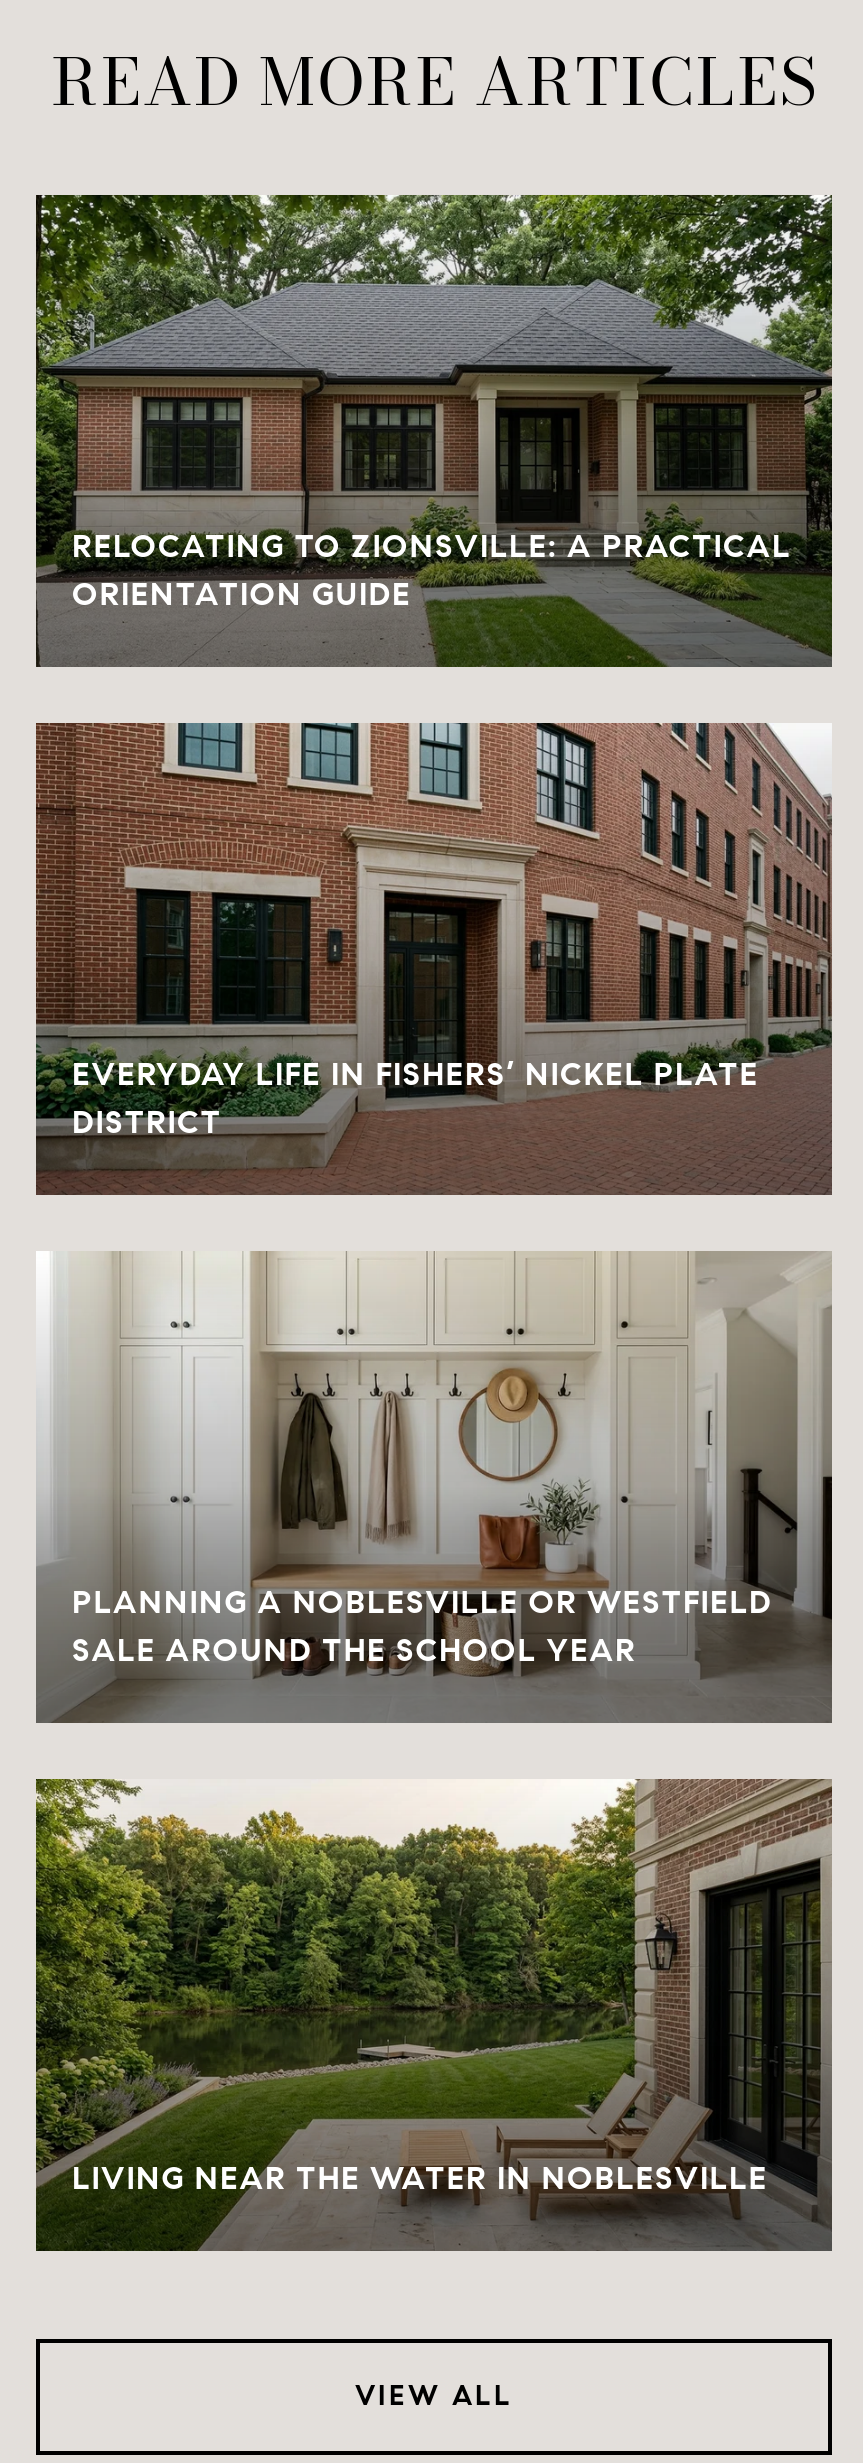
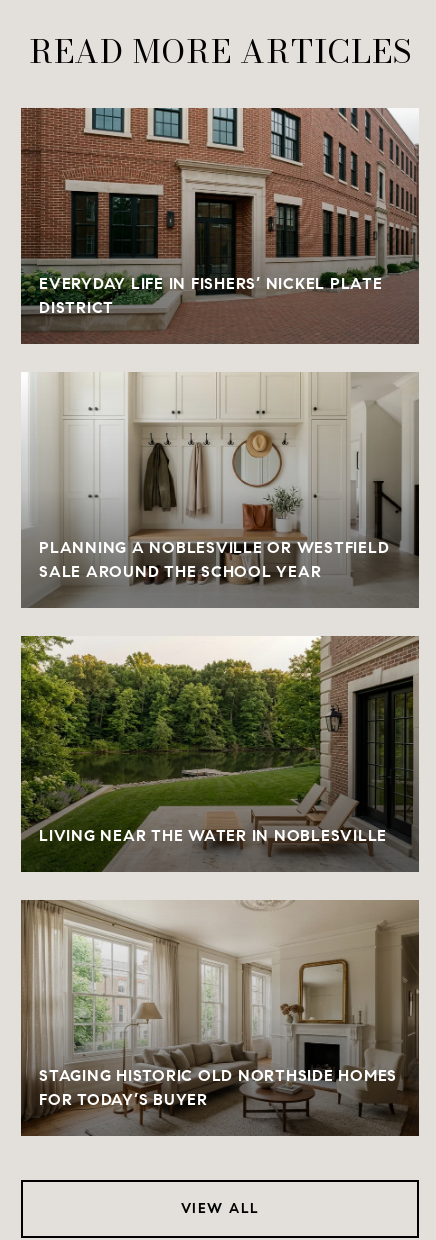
- [image]
- RELOCATING TO ZIONSVILLE: A PRACTICAL
- ORIENTATION GUIDE

moved up: [image] | EVERYDAY LIFE IN FISHERS’ NICKEL PLATE | DISTRICT | PLANNING A NOBLESVILLE OR WESTFIELD | SALE AROUND THE SCHOOL YEAR | LIVING NEAR THE WATER IN NOBLESVILLE

+ [image]
+ STAGING HISTORIC OLD NORTHSIDE HOMES
+ FOR TODAY’S BUYER
